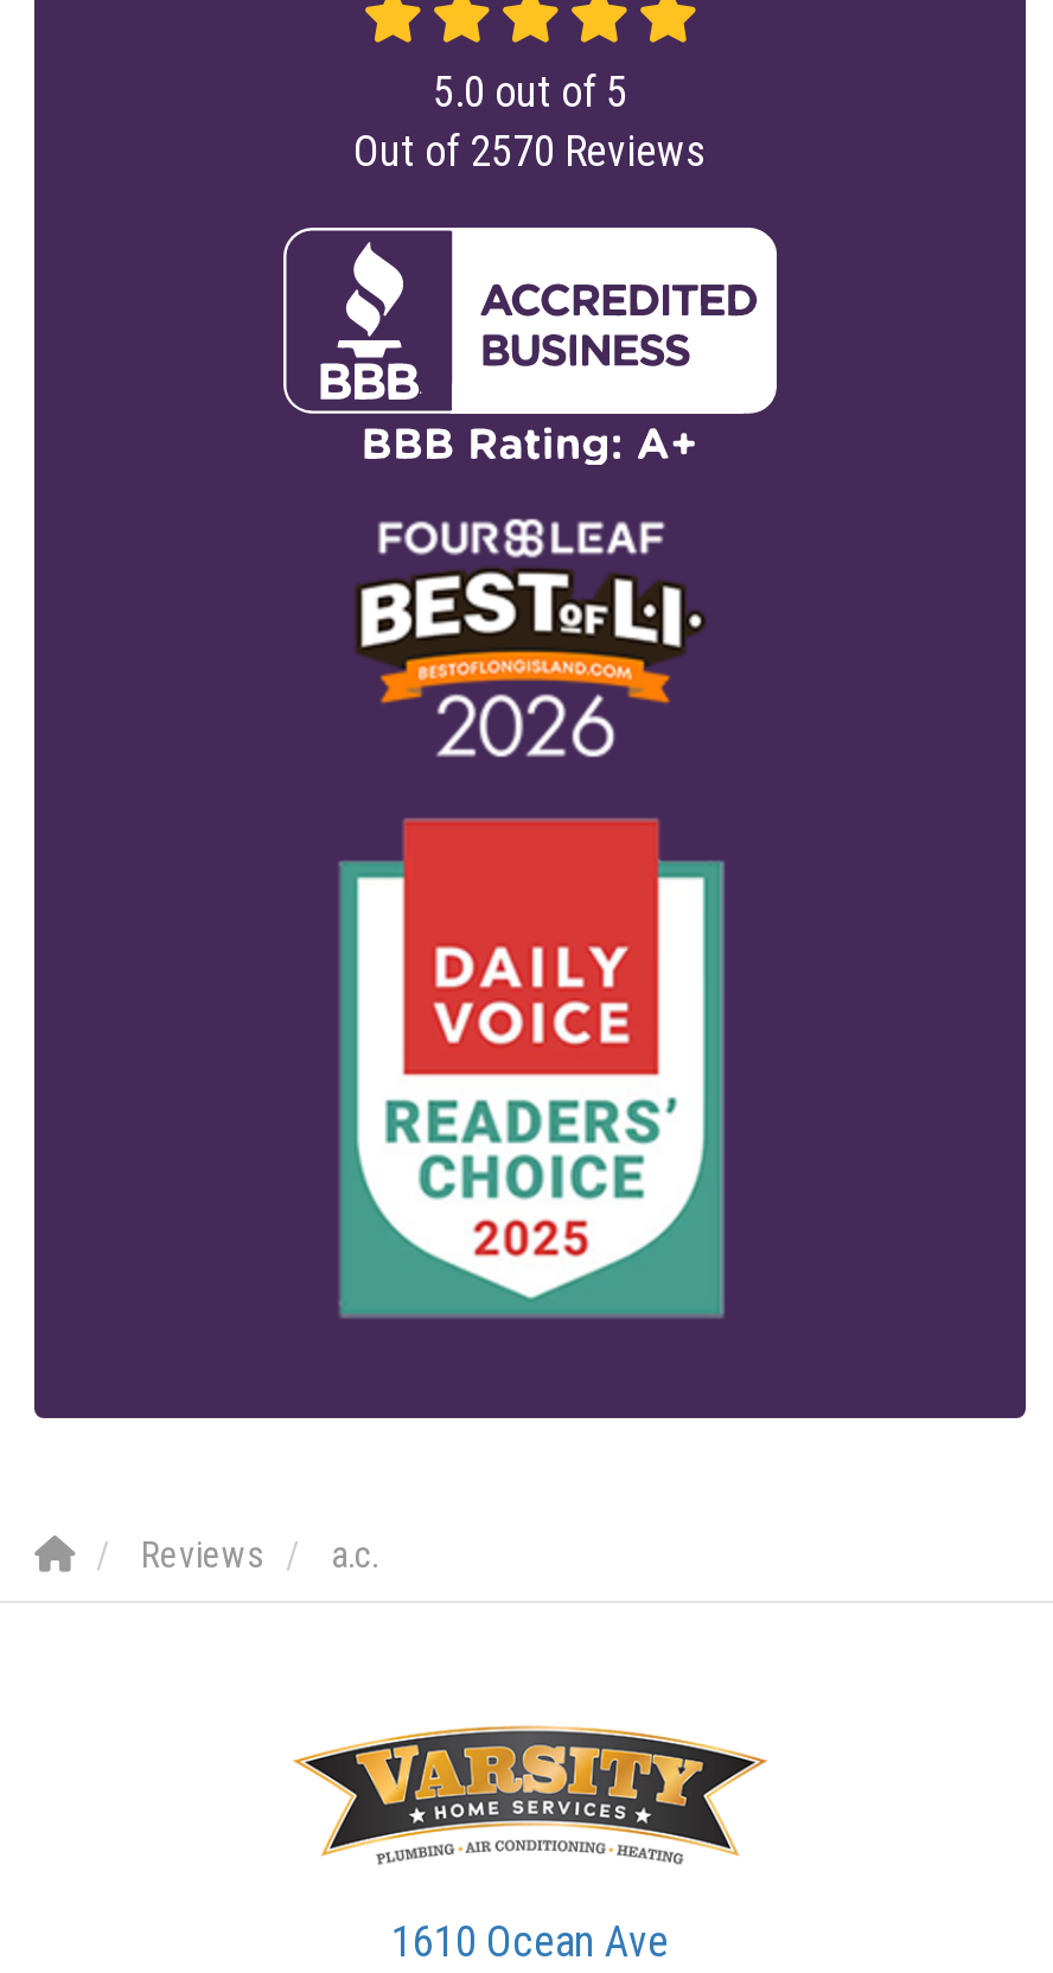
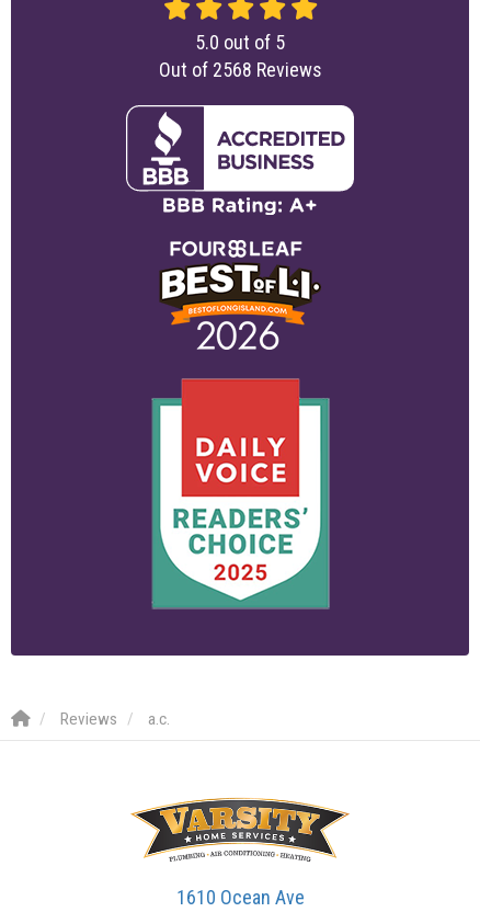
- Out of 2570 Reviews
+ Out of 2568 Reviews
